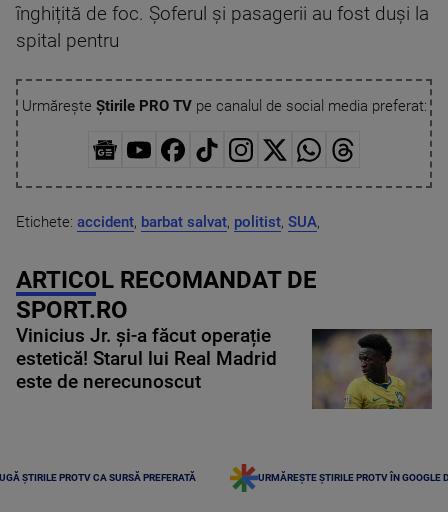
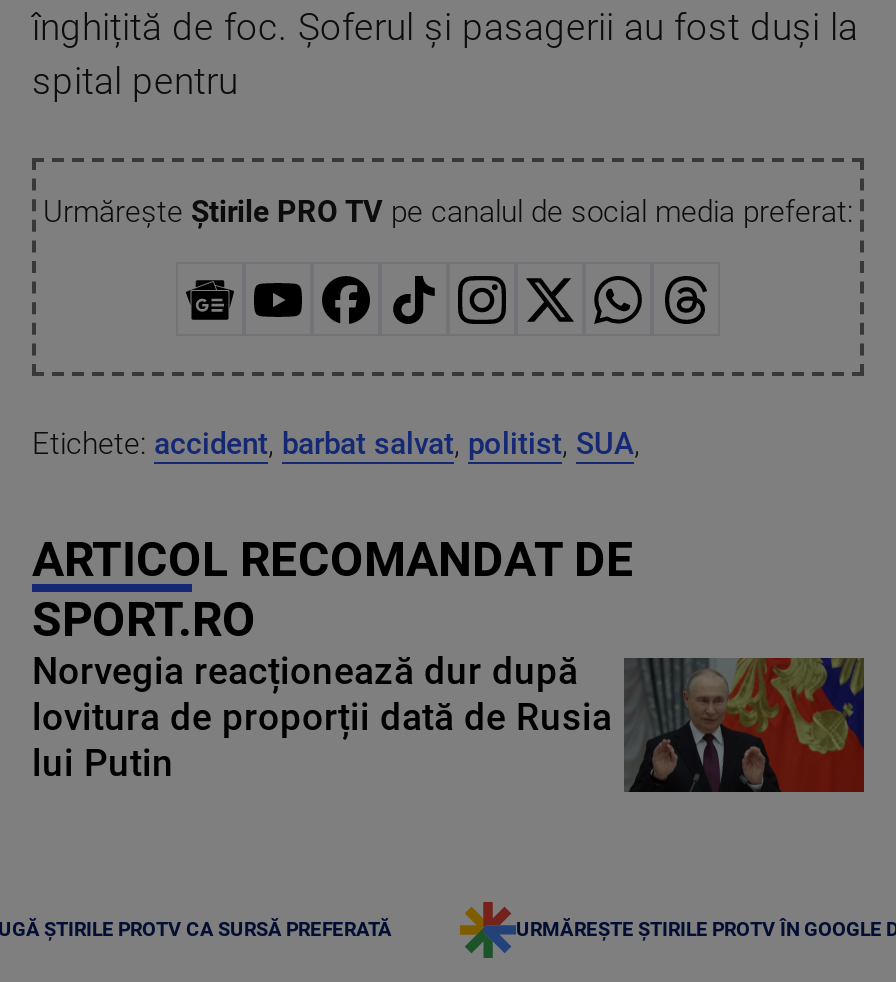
- [image]
- Vinicius Jr. și-a făcut operație
- estetică! Starul lui Real Madrid
- este de nerecunoscut
+ [image]
+ Norvegia reacționează dur după
+ lovitura de proporții dată de Rusia
+ lui Putin
